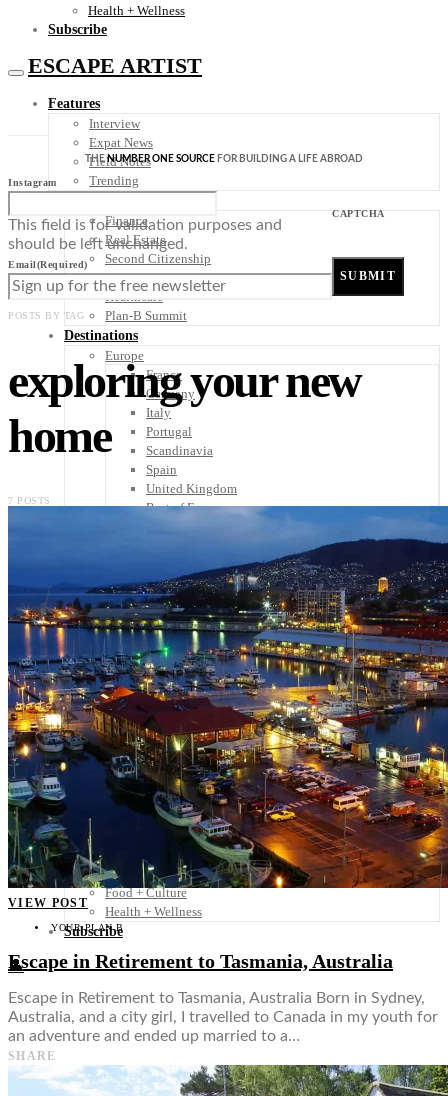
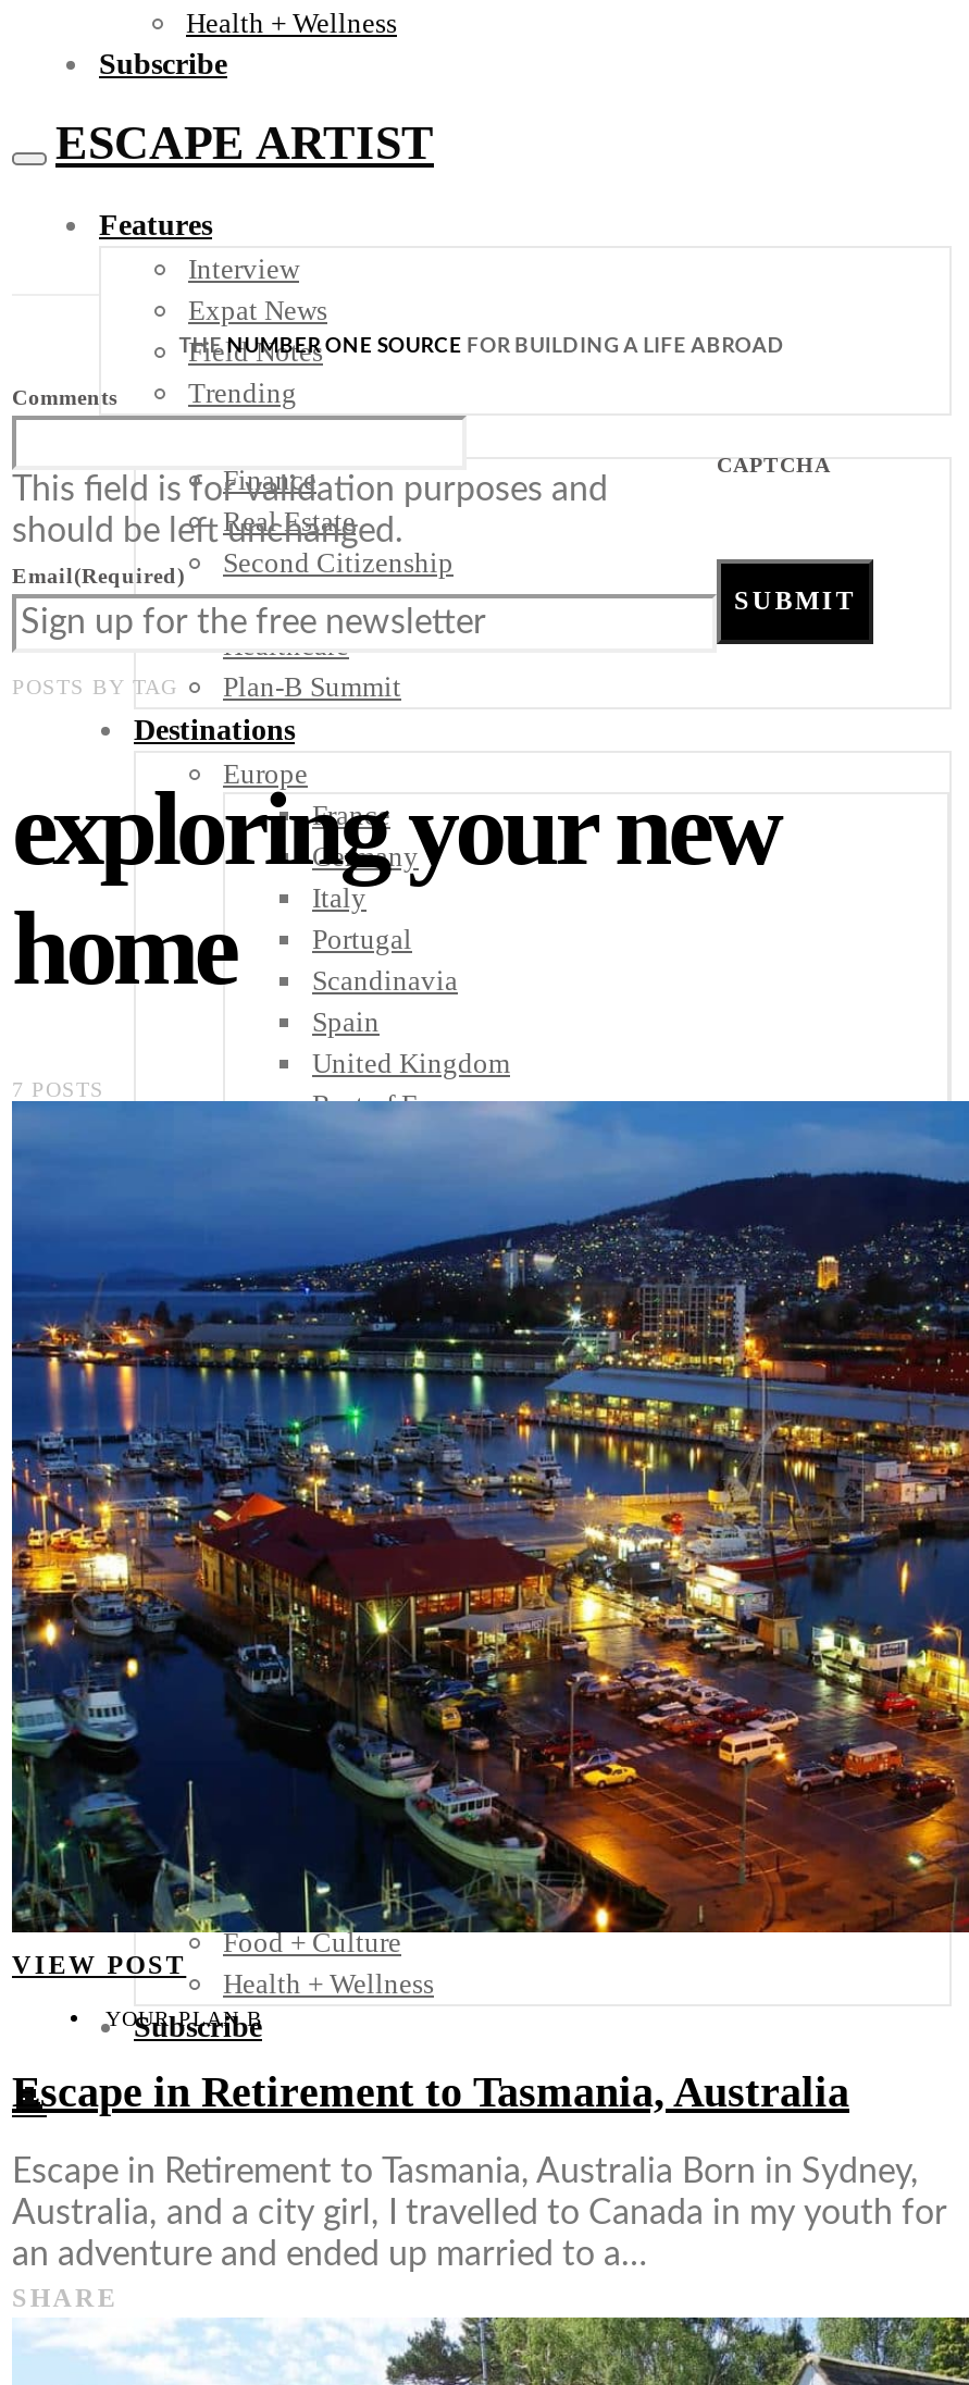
- Instagram
+ Comments
